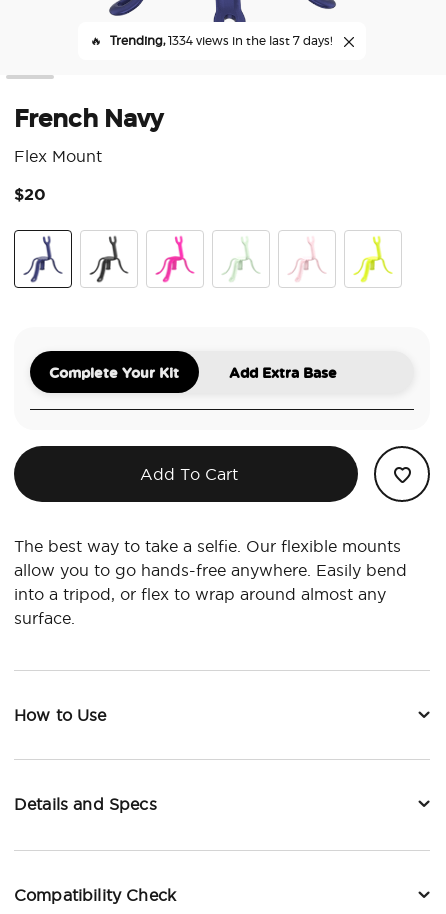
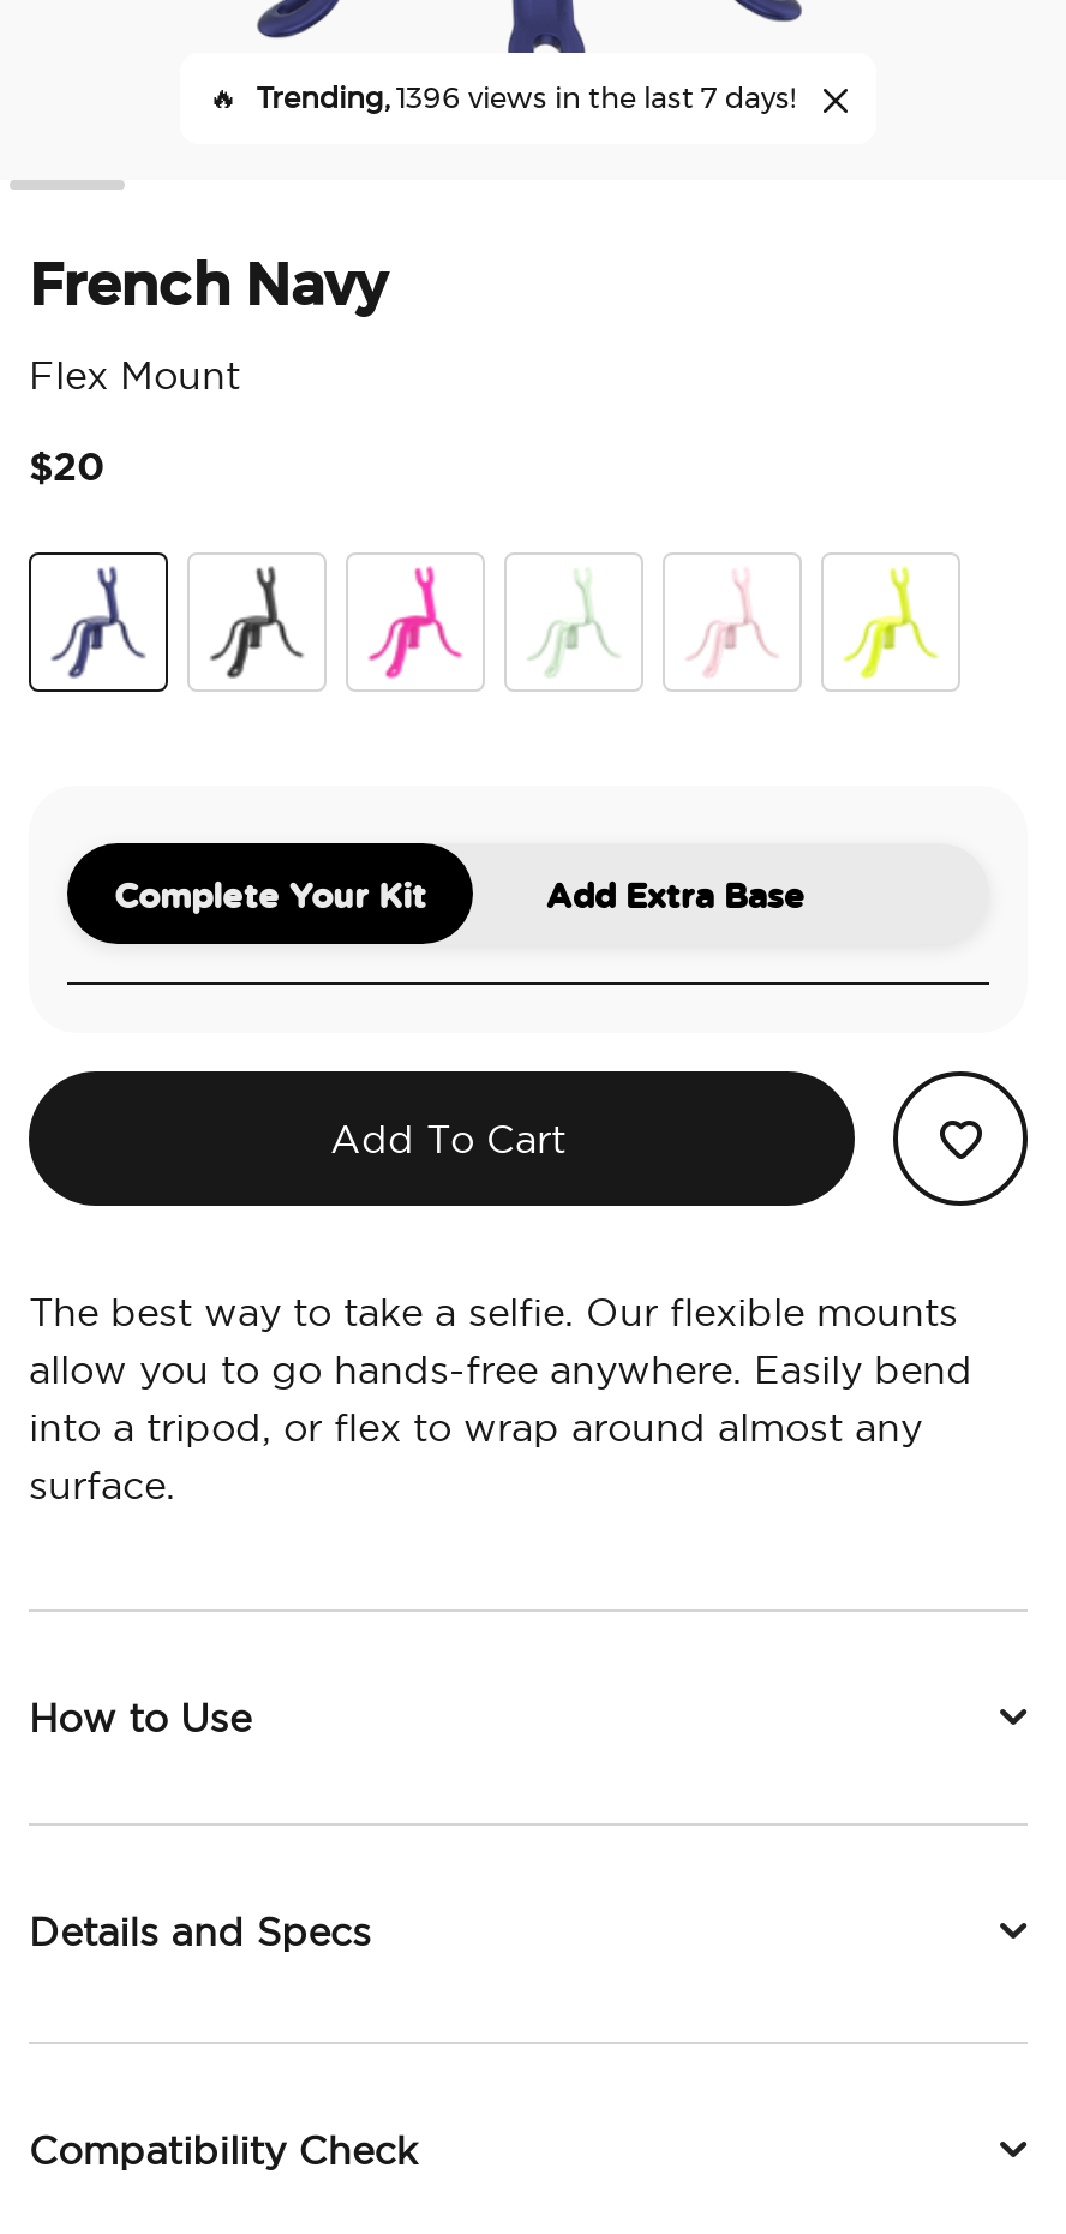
- Trending, 1334 views in the last 7 days!
+ Trending, 1396 views in the last 7 days!
